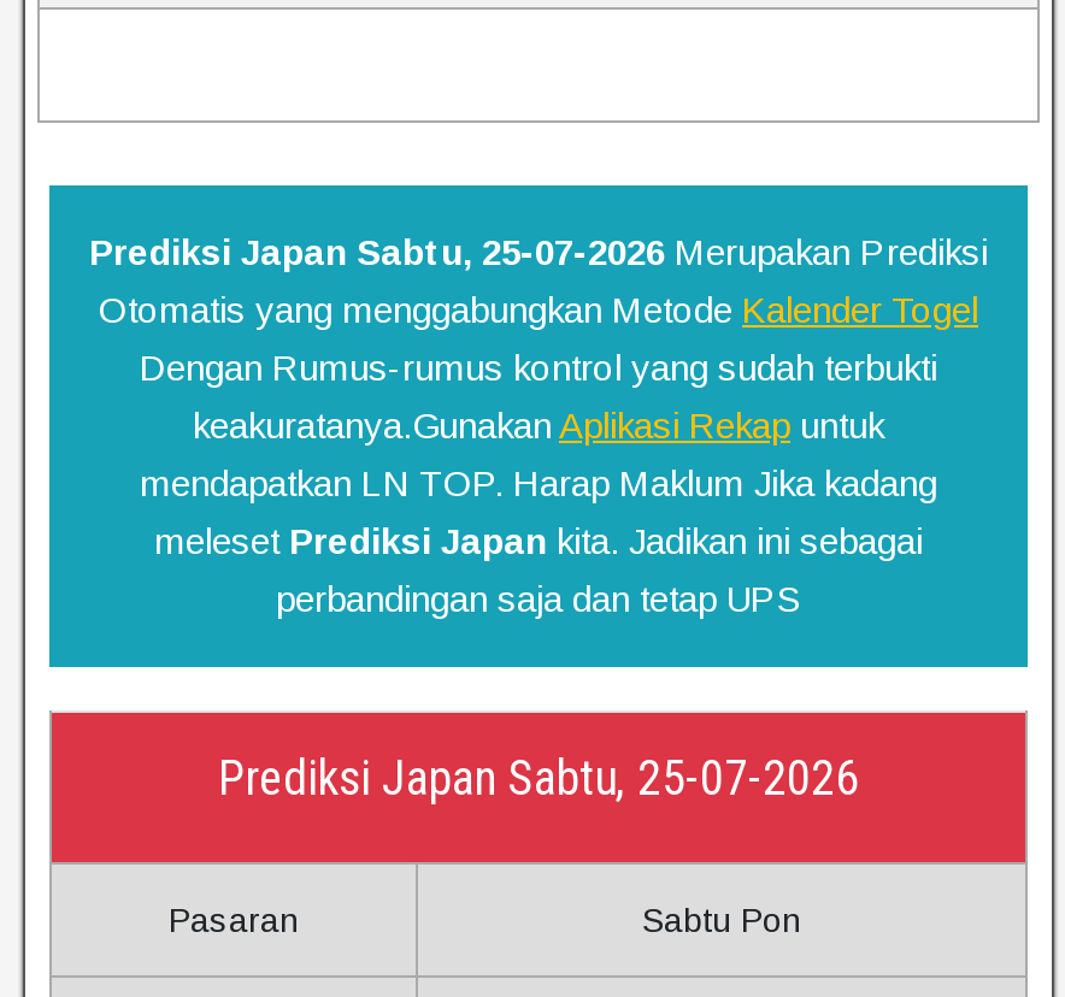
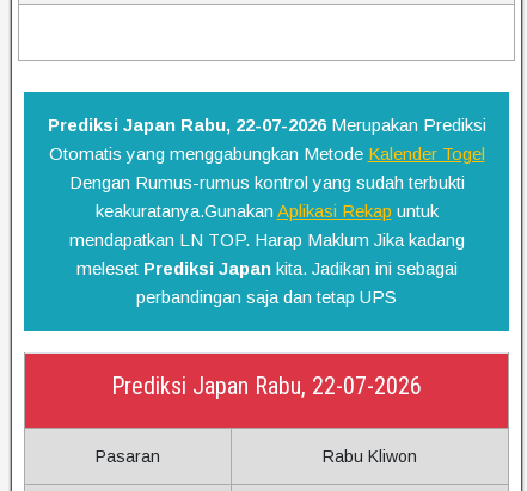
- Prediksi Japan Sabtu, 25-07-2026 Merupakan Prediksi
+ Prediksi Japan Rabu, 22-07-2026 Merupakan Prediksi

- Prediksi Japan Sabtu, 25-07-2026
+ Prediksi Japan Rabu, 22-07-2026

- Sabtu Pon
+ Rabu Kliwon
